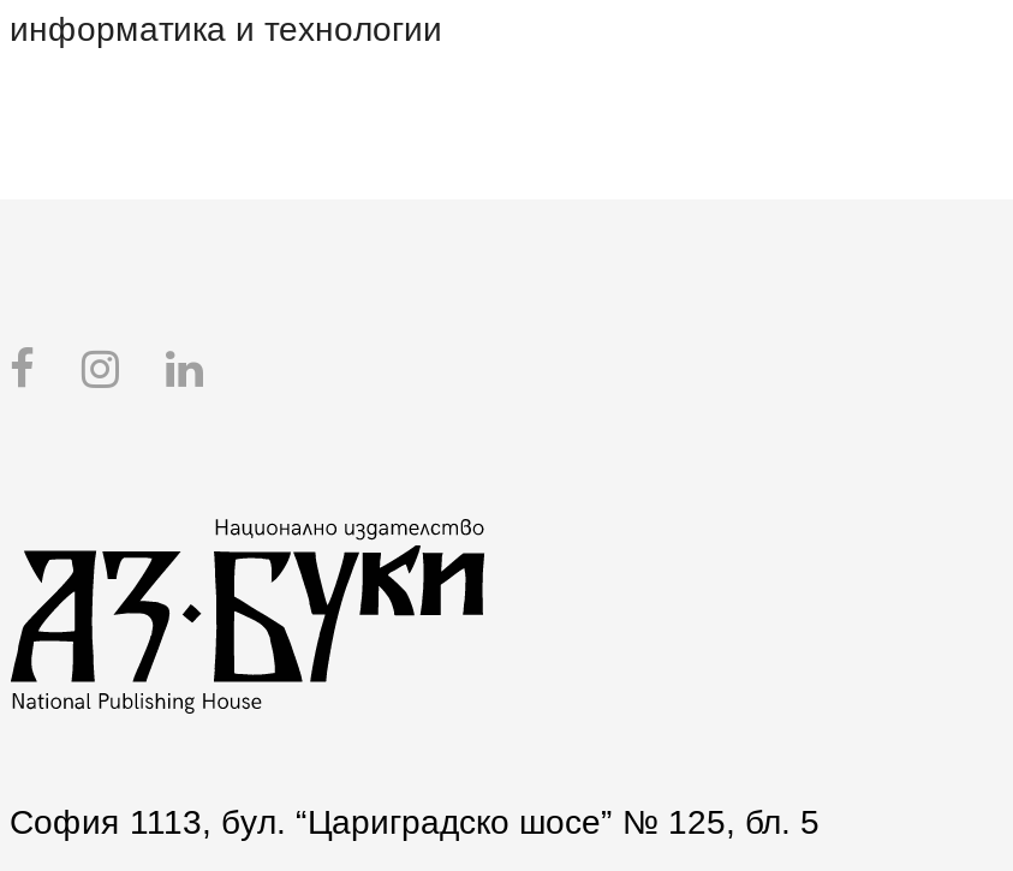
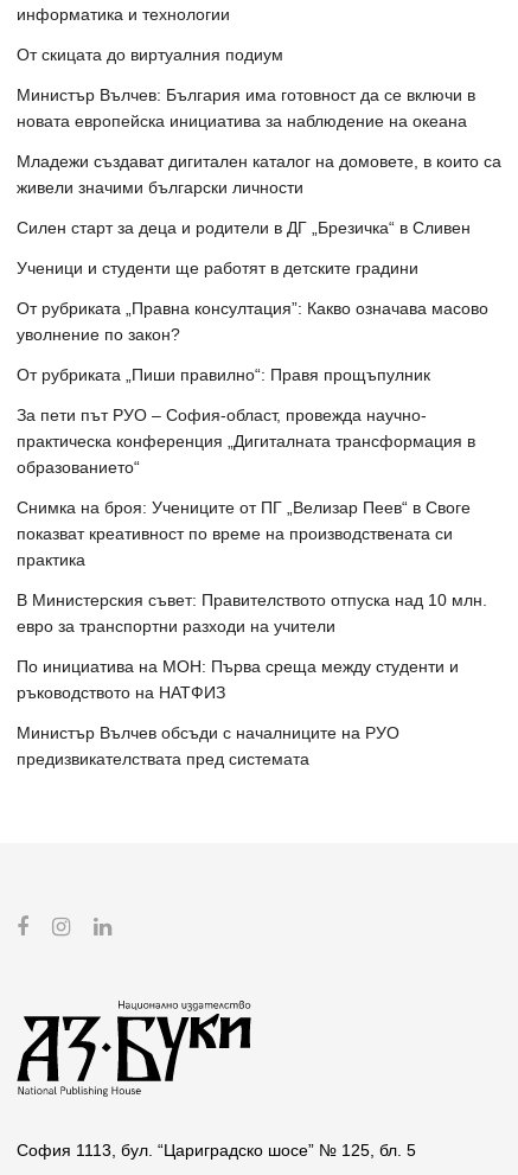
+ От скицата до виртуалния подиум
+ Министър Вълчев: България има готовност да се включи в
+ новата европейска инициатива за наблюдение на океана
+ Младежи създават дигитален каталог на домовете, в които са
+ живели значими български личности
+ Силен старт за деца и родители в ДГ „Брезичка“ в Сливен
+ Ученици и студенти ще работят в детските градини
+ От рубриката „Правна консултация”: Какво означава масово
+ уволнение по закон?
+ От рубриката „Пиши правилно“: Правя прощъпулник
+ За пети път РУО – София-област, провежда научно-
+ практическа конференция „Дигиталната трансформация в
+ образованието“
+ Снимка на броя: Учениците от ПГ „Велизар Пеев“ в Своге
+ показват креативност по време на производствената си
+ практика
+ В Министерския съвет: Правителството отпуска над 10 млн.
+ евро за транспортни разходи на учители
+ По инициатива на МОН: Първа среща между студенти и
+ ръководството на НАТФИЗ
+ Министър Вълчев обсъди с началниците на РУО
+ предизвикателствата пред системата
